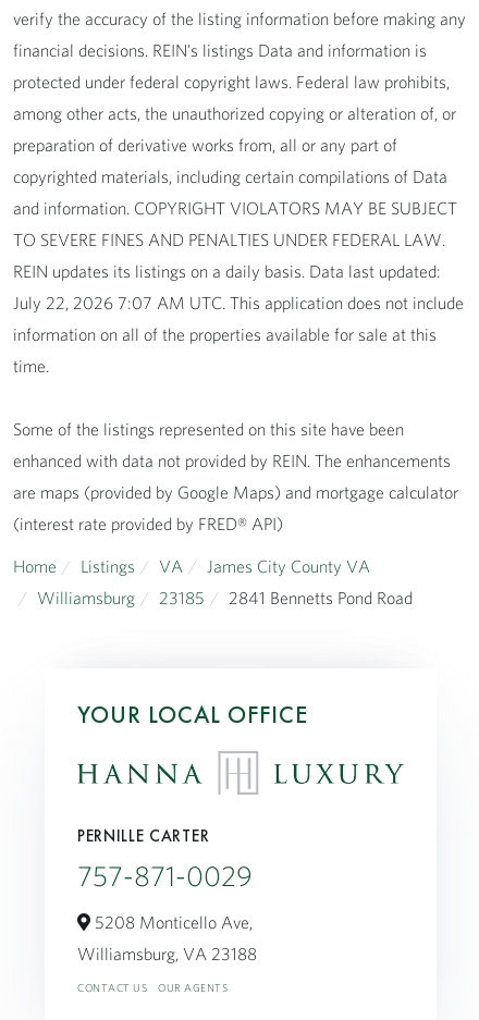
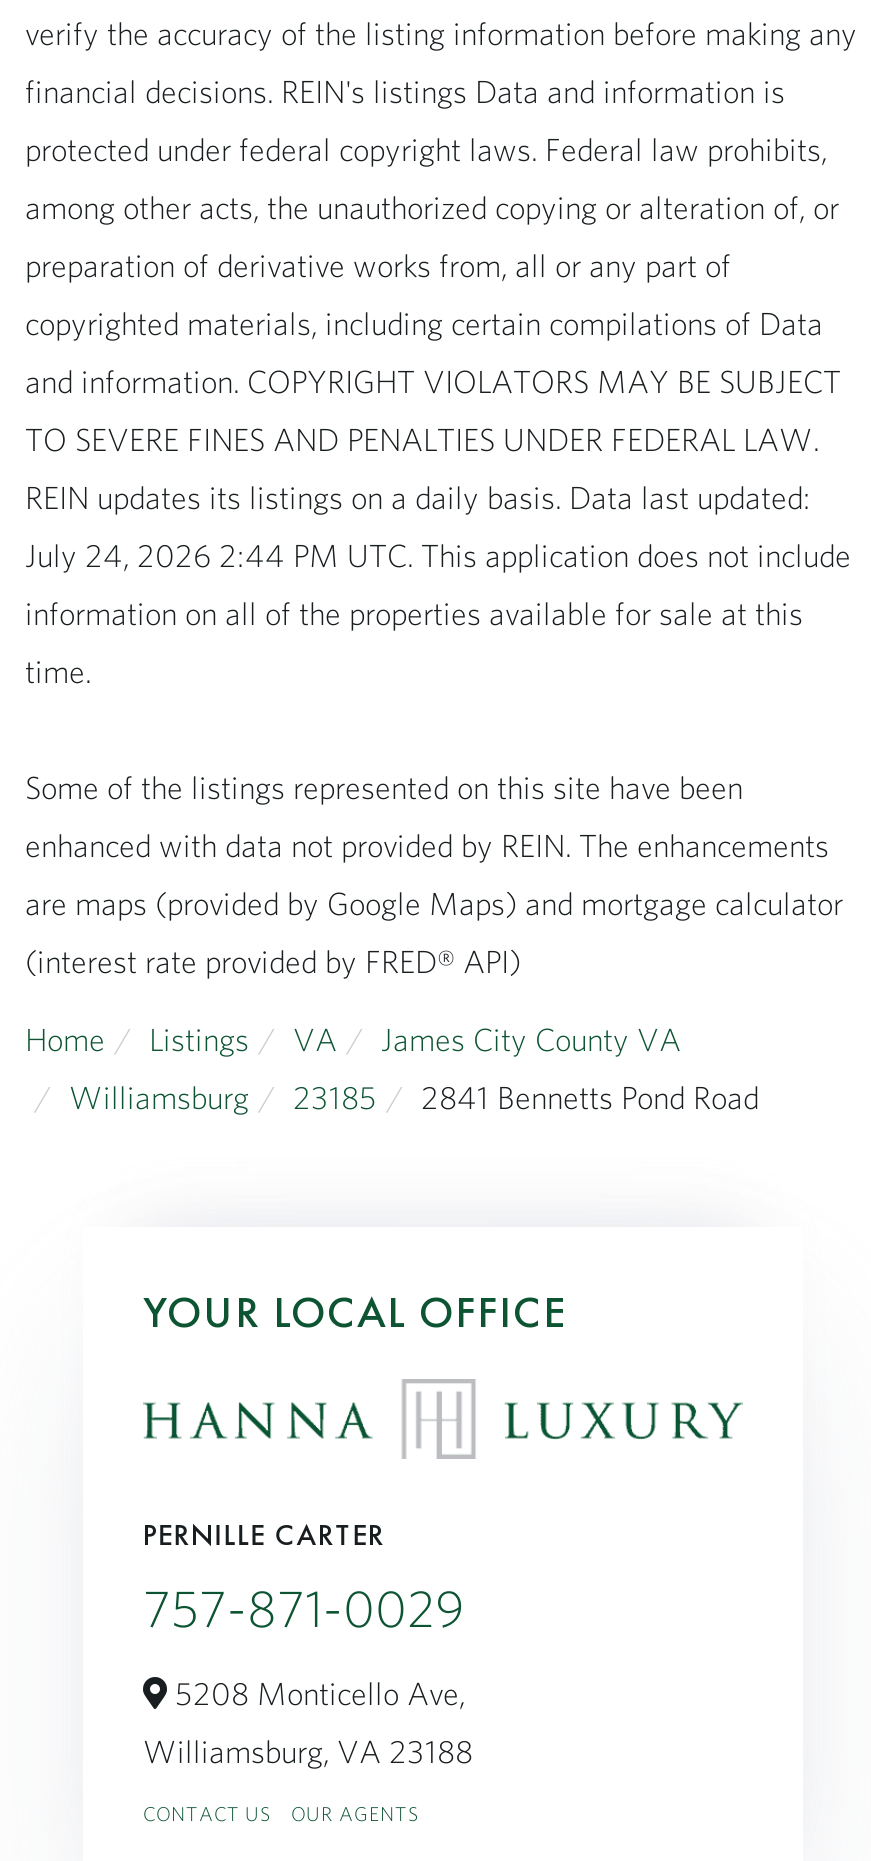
- July 22, 2026 7:07 AM UTC. This application does not include
+ July 24, 2026 2:44 PM UTC. This application does not include
